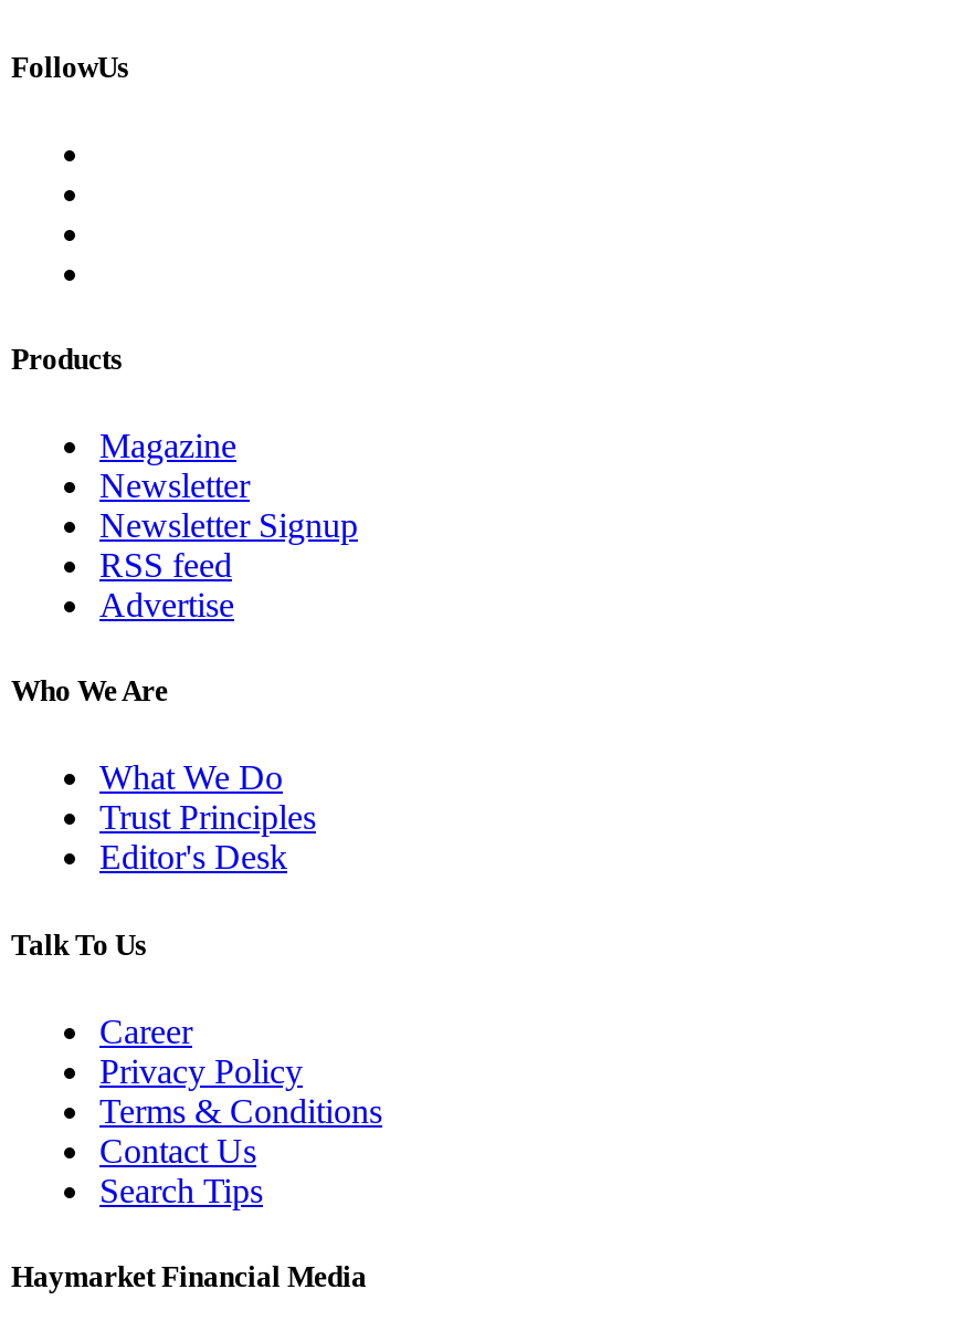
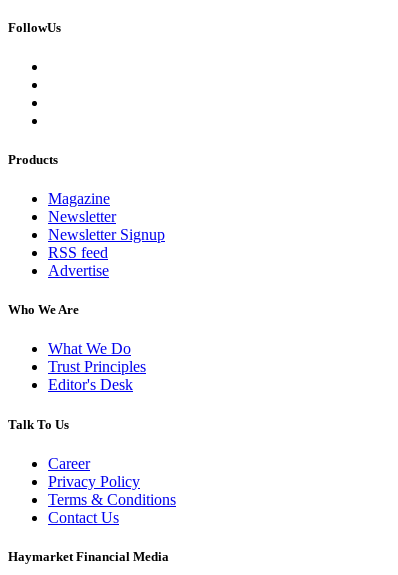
- Search Tips
